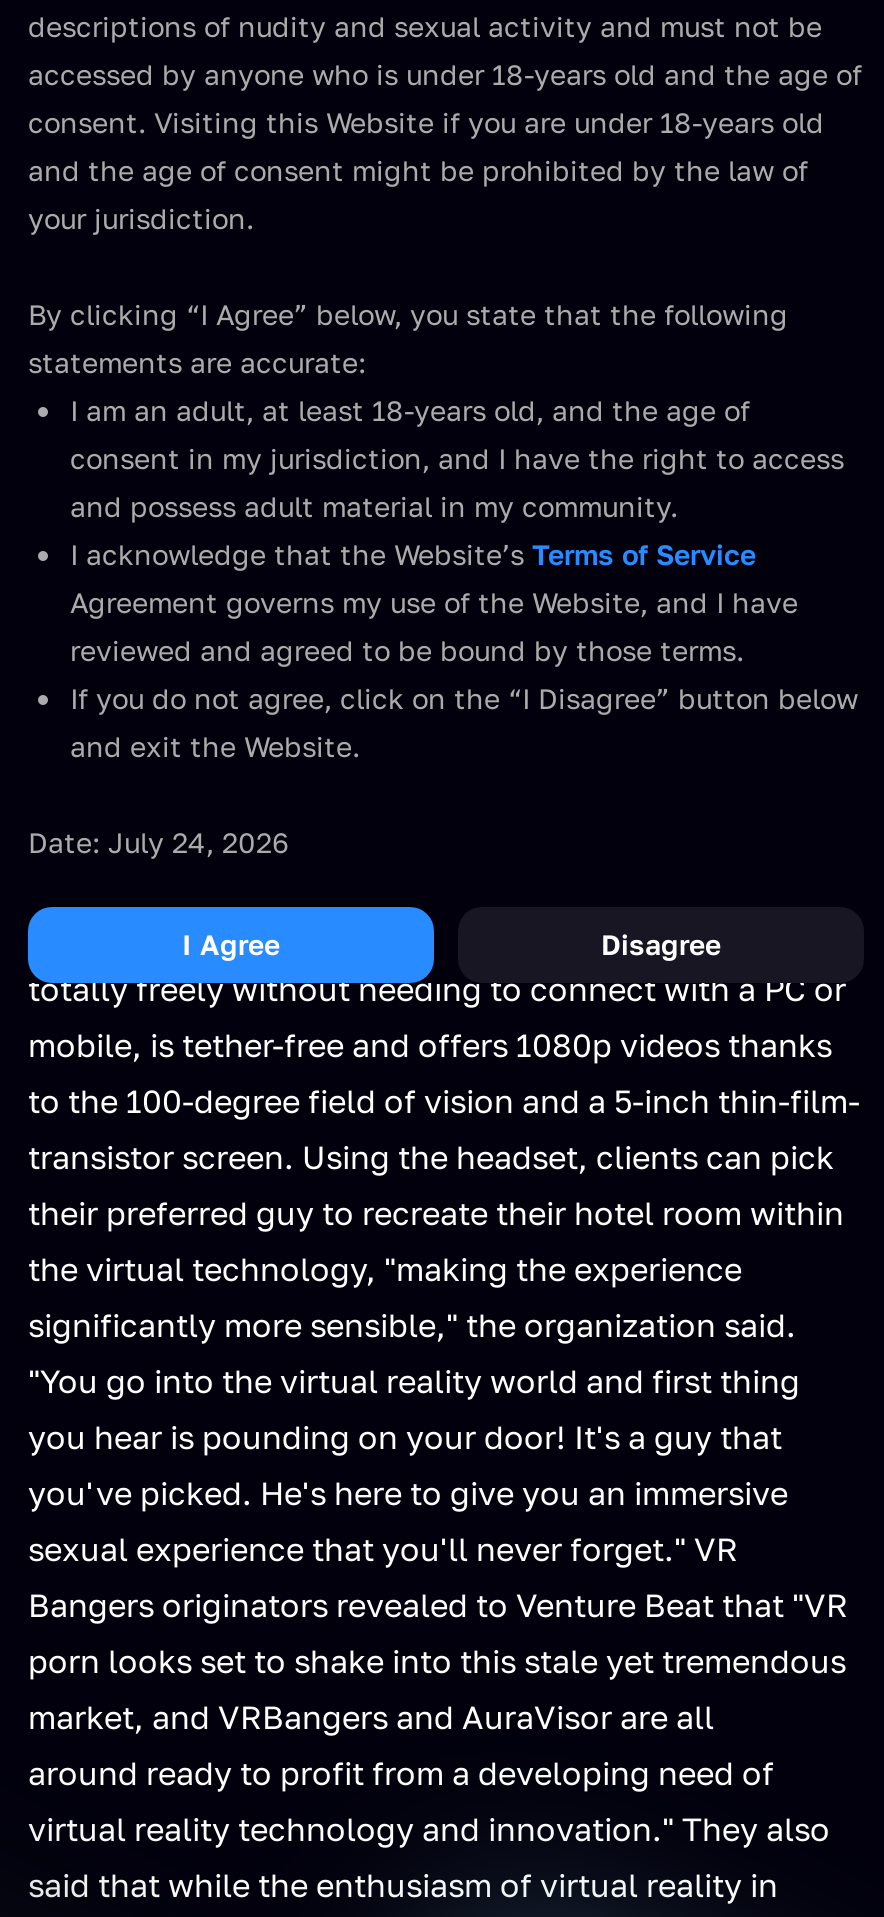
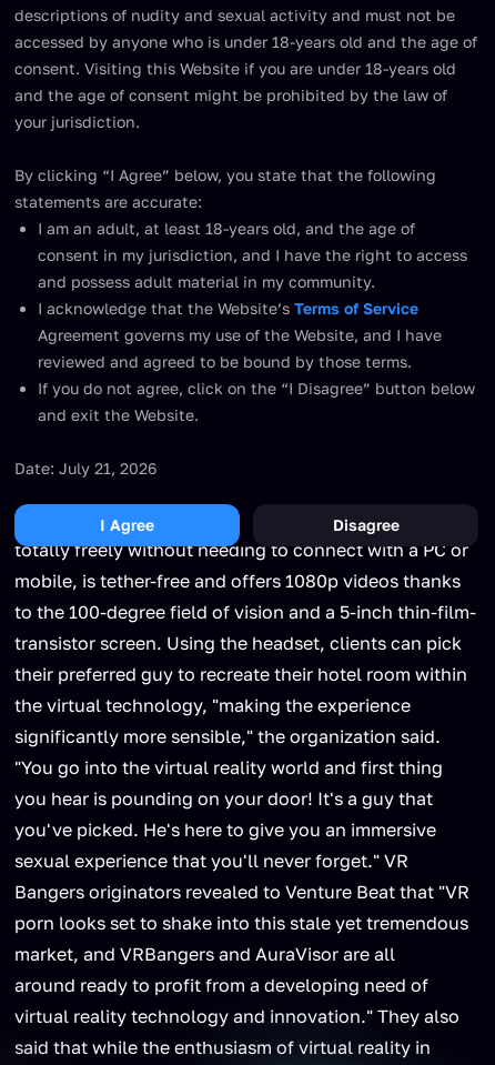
- Date: July 24, 2026
+ Date: July 21, 2026
